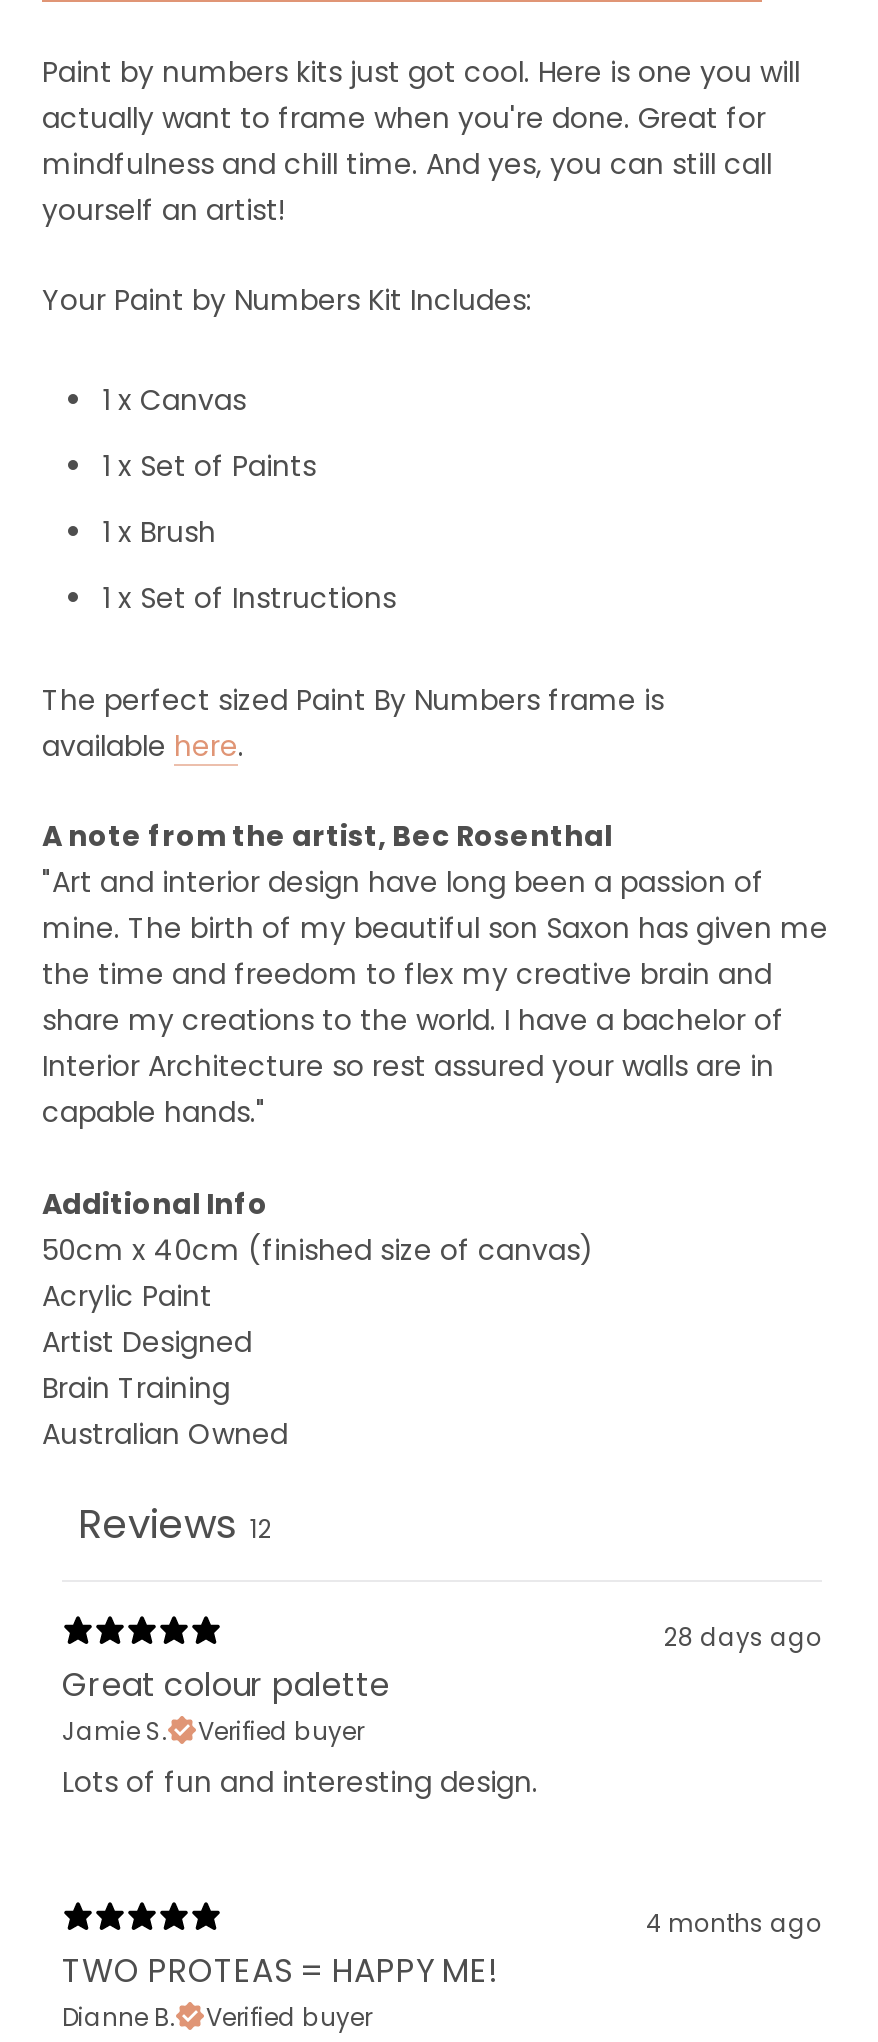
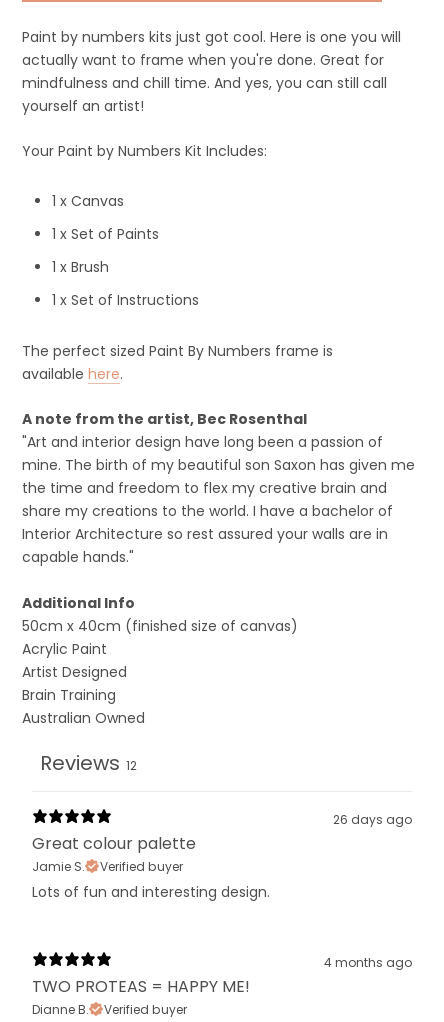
- 28 days ago
+ 26 days ago
